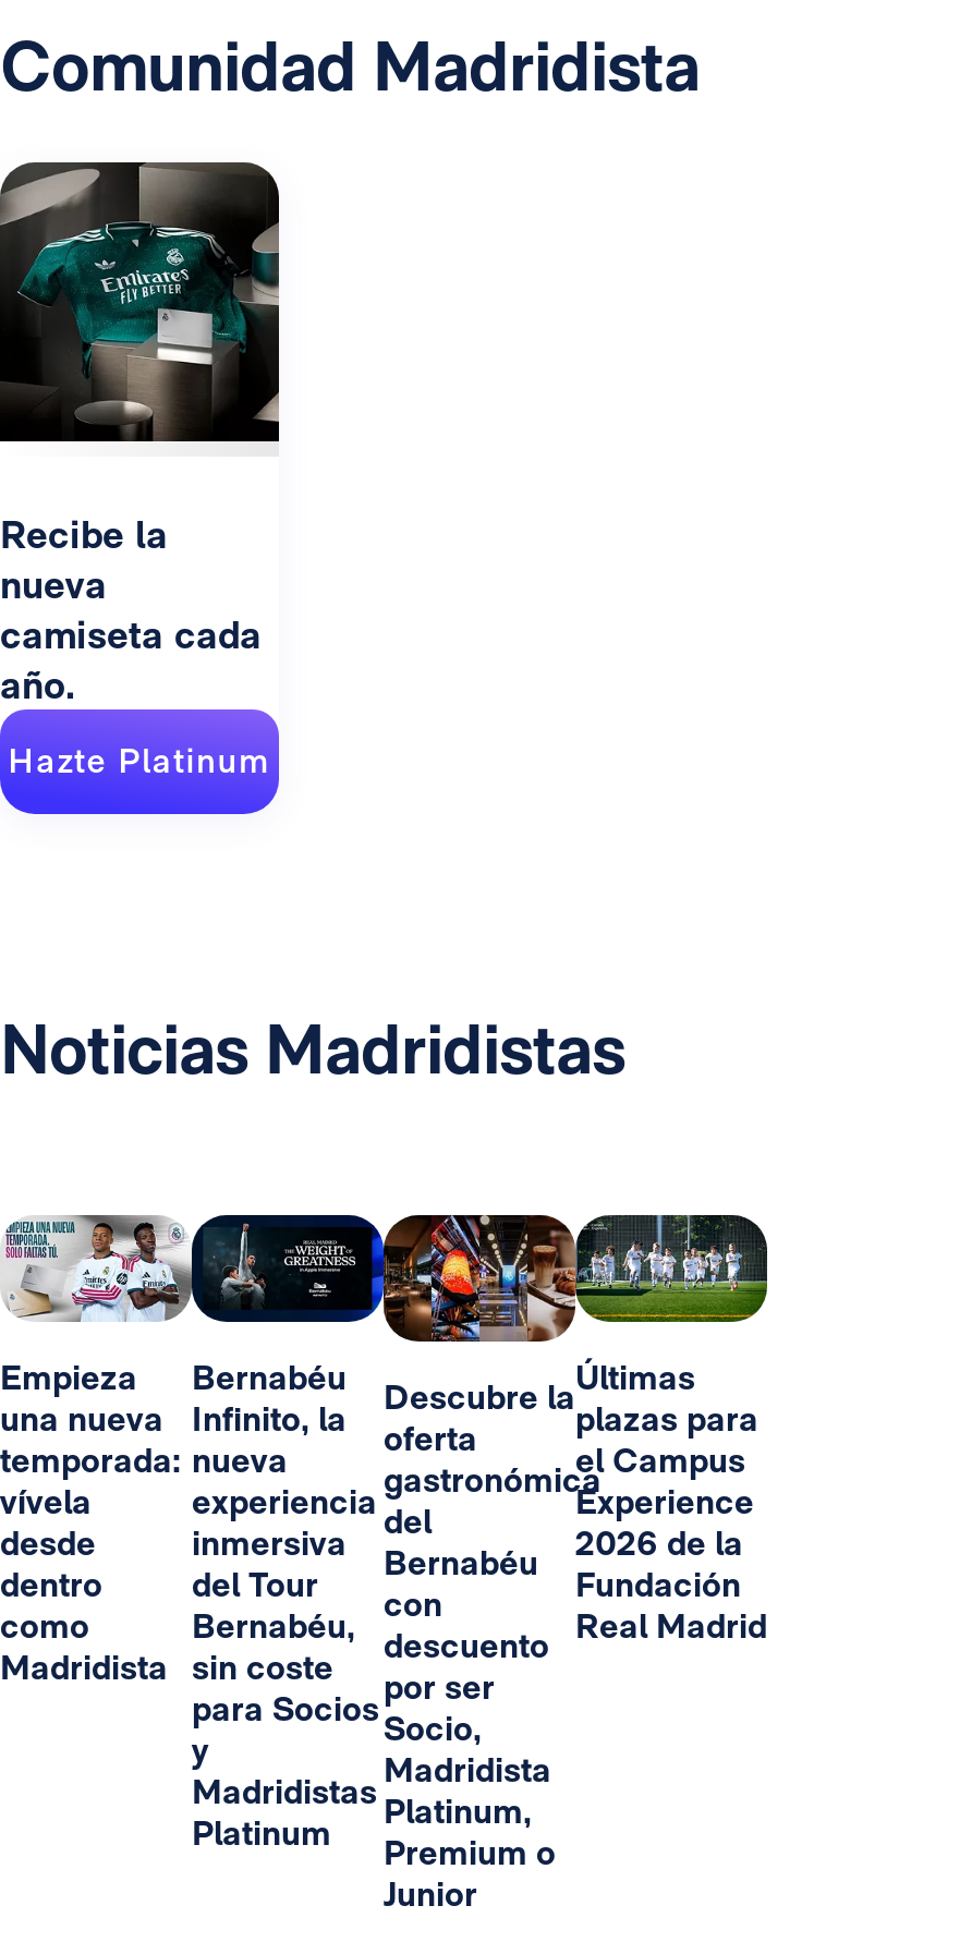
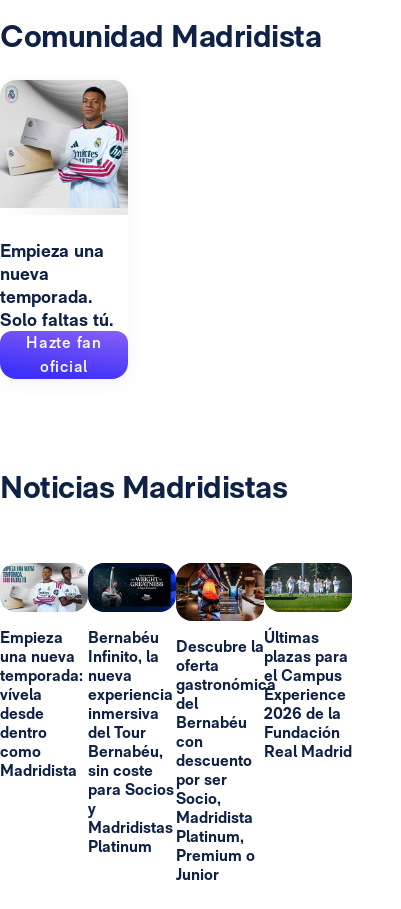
- [image]
- Recibe la
+ [image]
+ Empieza una

- camiseta cada
- año.
- Hazte Platinum
+ temporada.
+ Solo faltas tú.
+ Hazte fan
+ oficial
